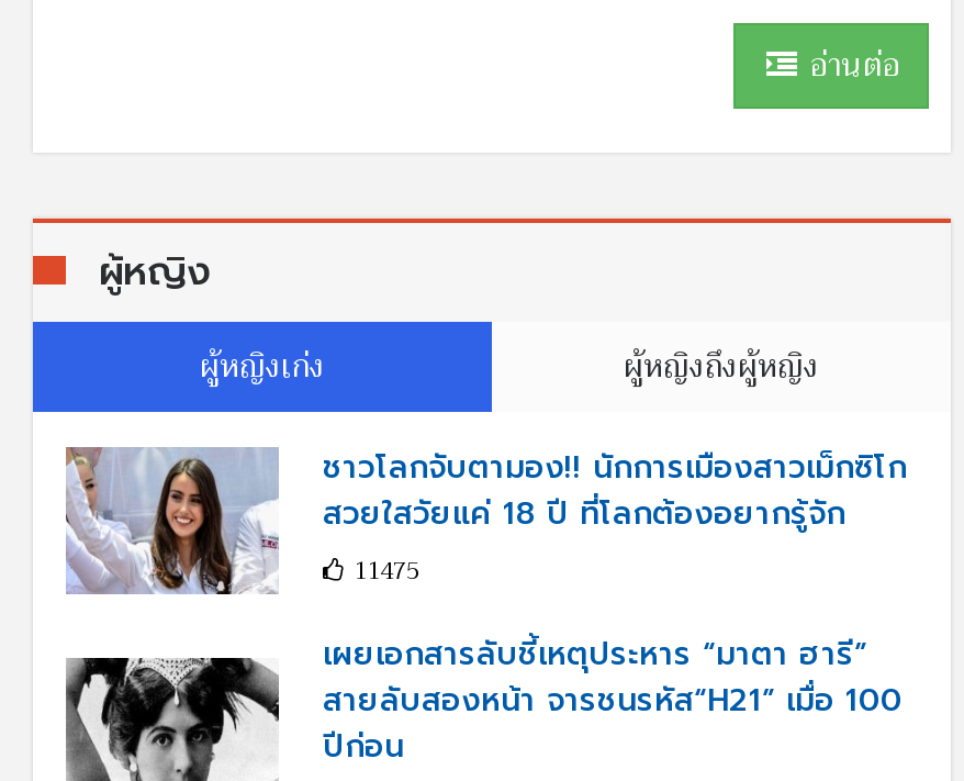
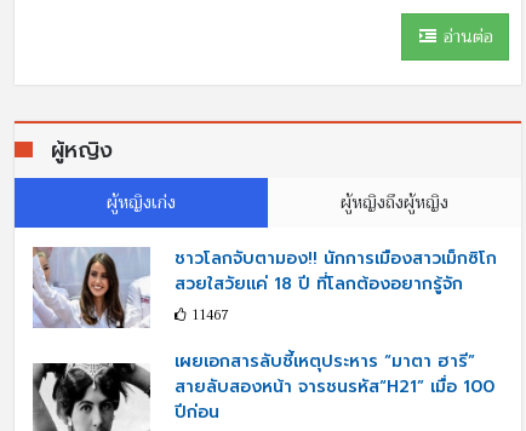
- 11475
+ 11467
